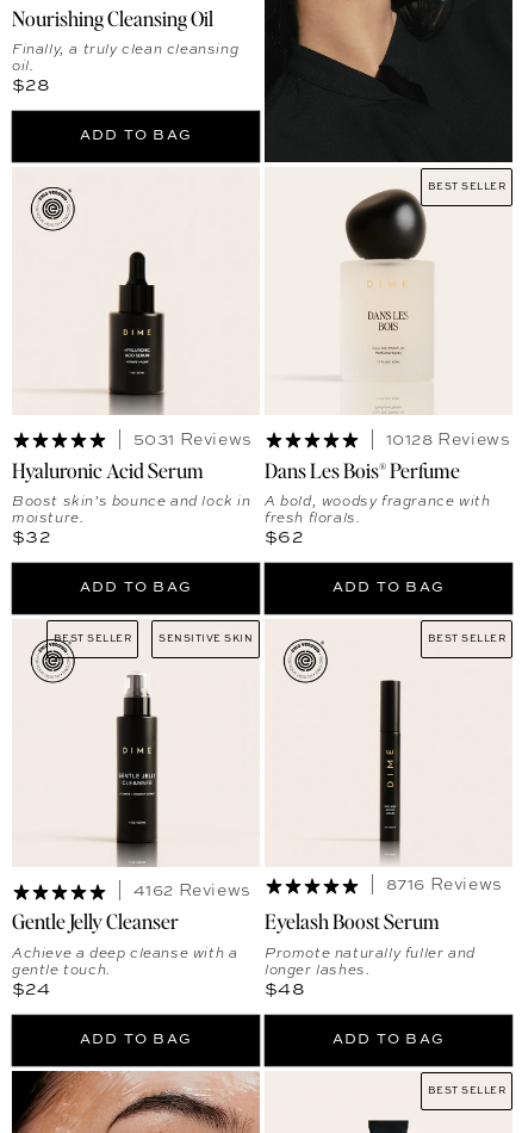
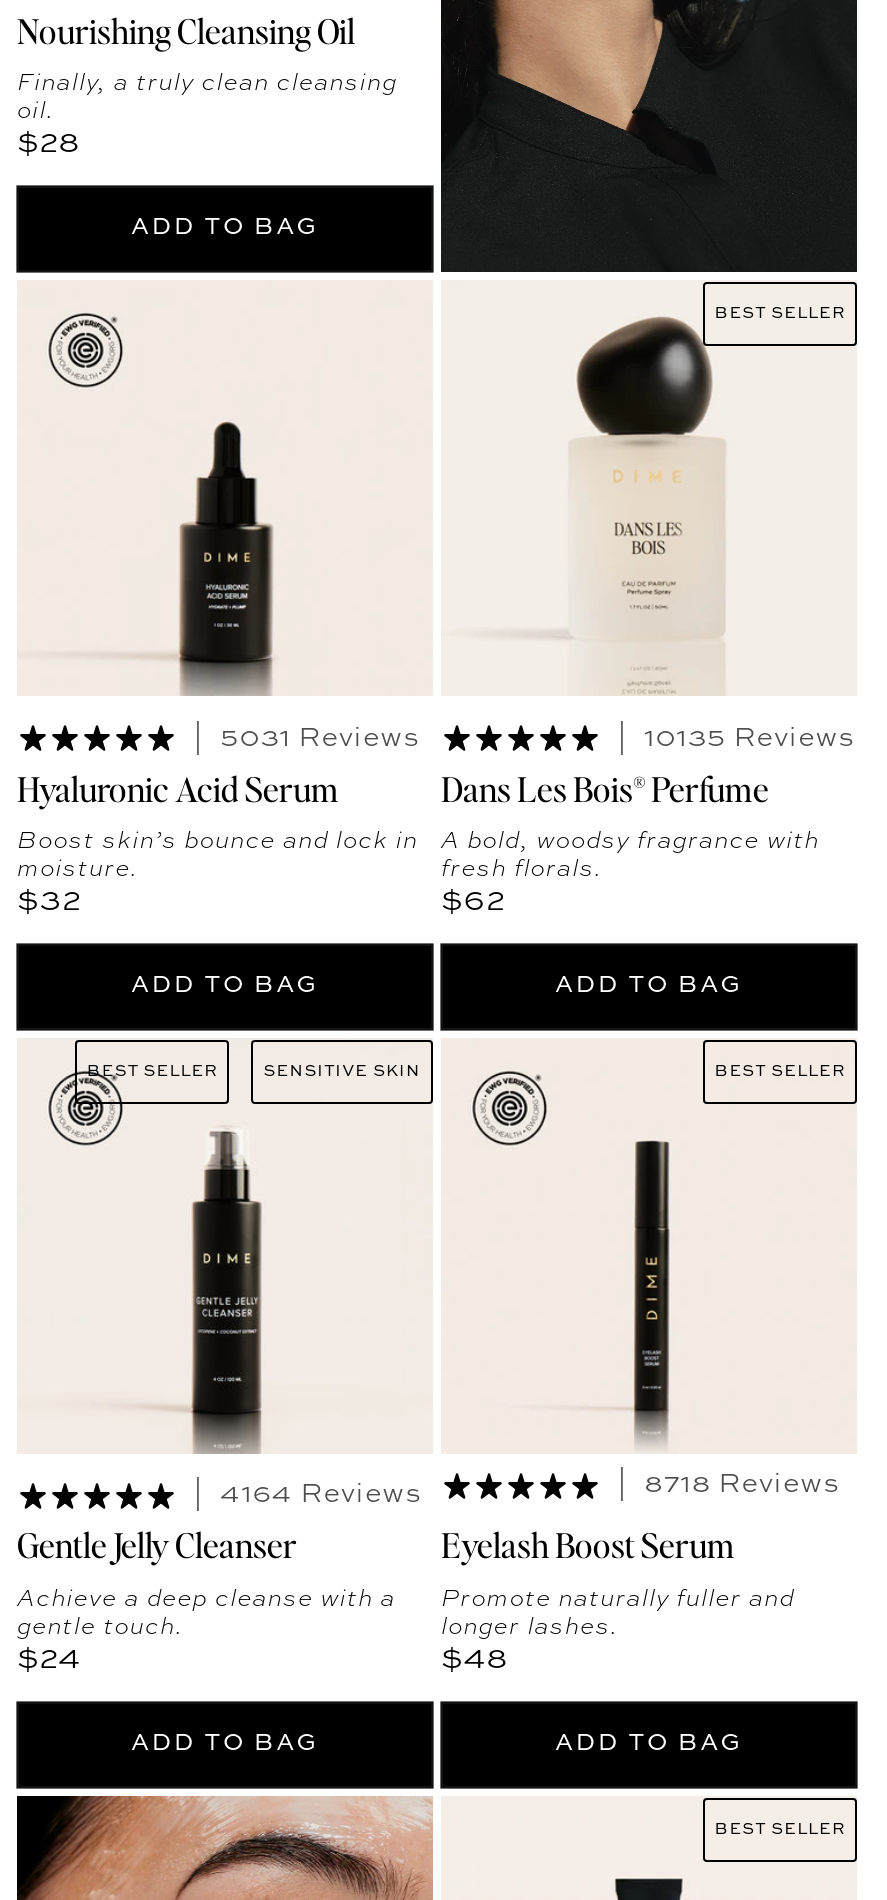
- 10128 Reviews
+ 10135 Reviews

- 4162 Reviews
+ 4164 Reviews

- 8716 Reviews
+ 8718 Reviews
